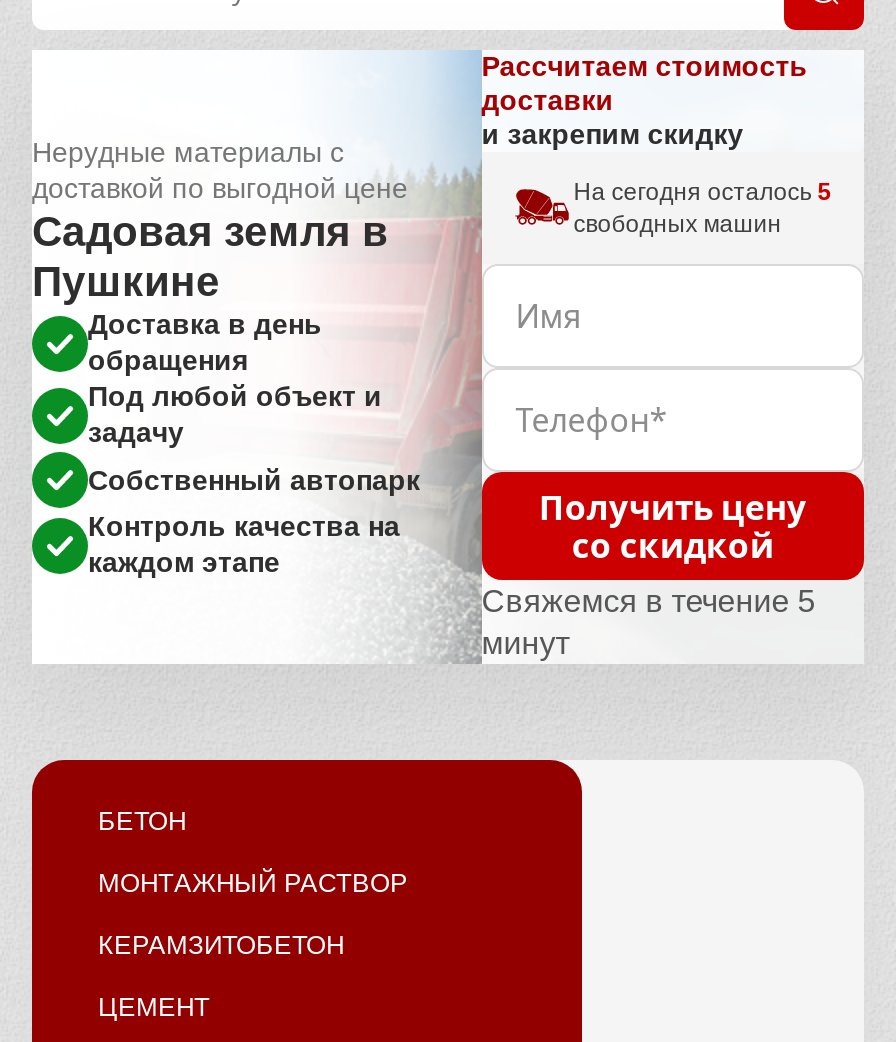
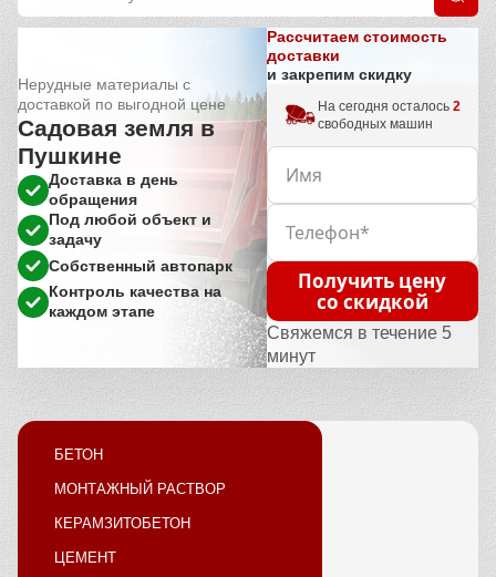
- На сегодня осталось 5
+ На сегодня осталось 2
